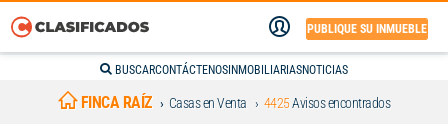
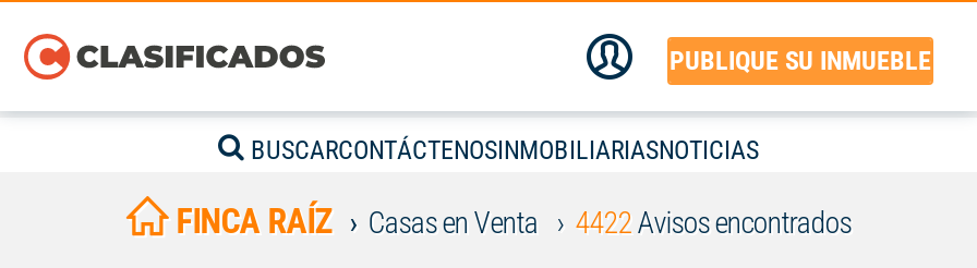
- 4425 Avisos encontrados
+ 4422 Avisos encontrados
